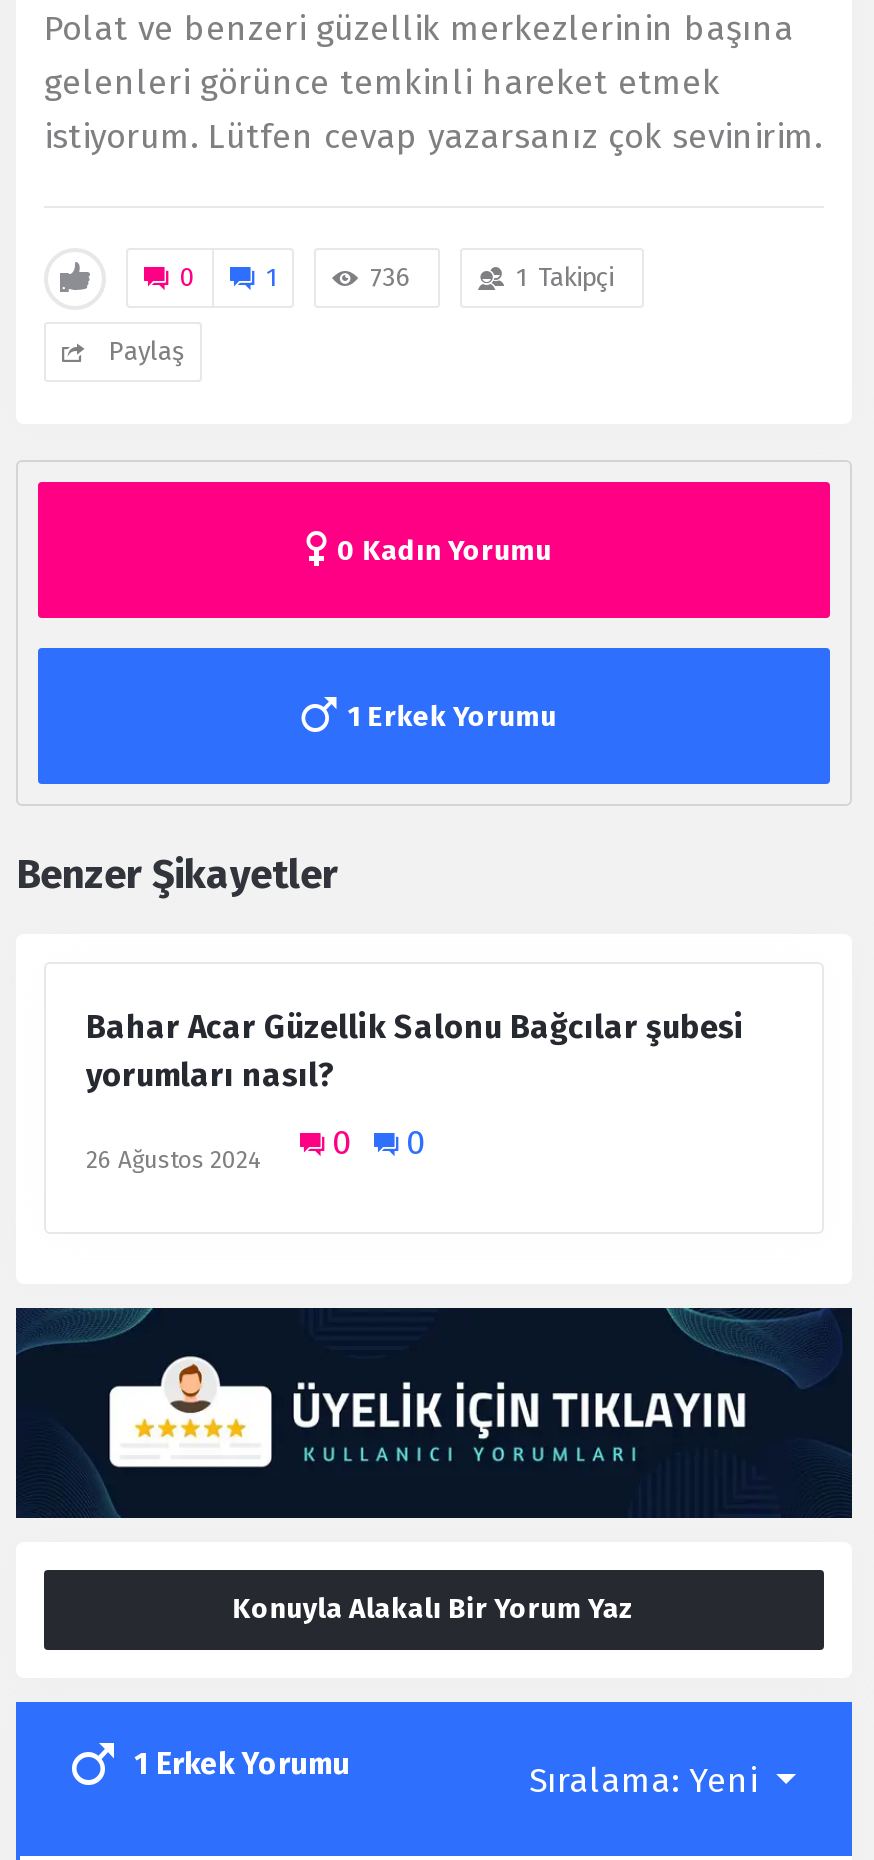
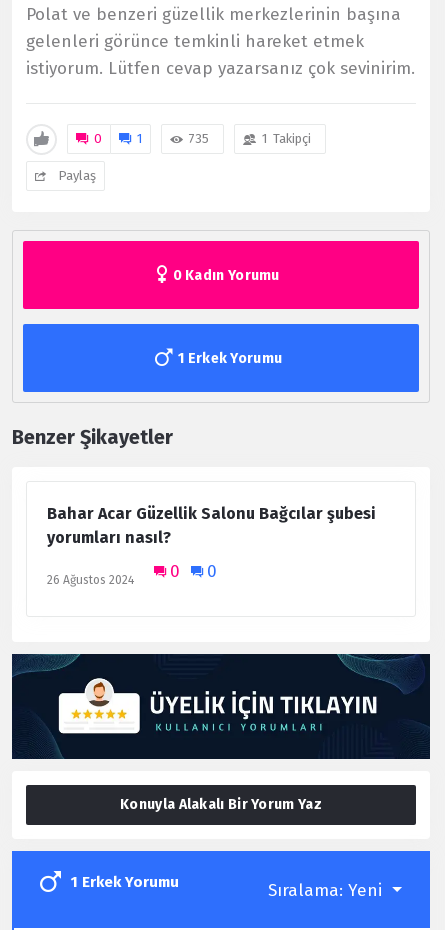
- 736
+ 735
